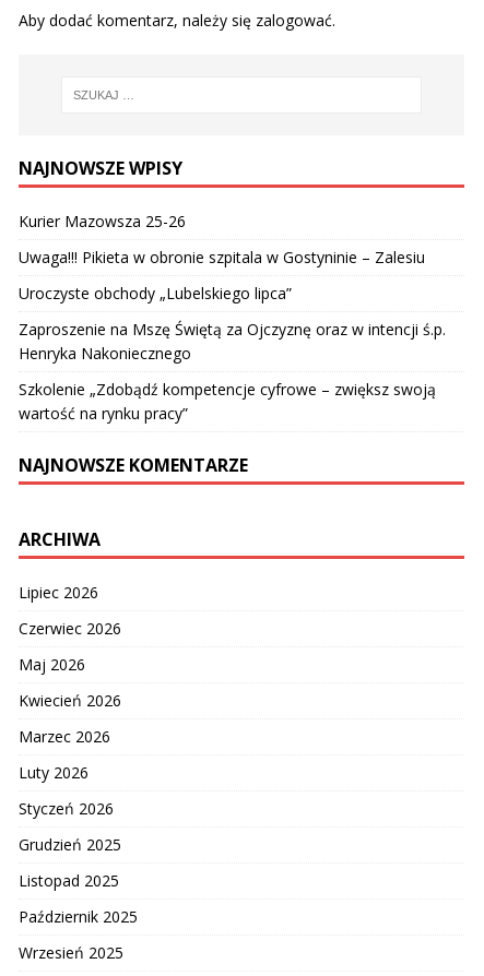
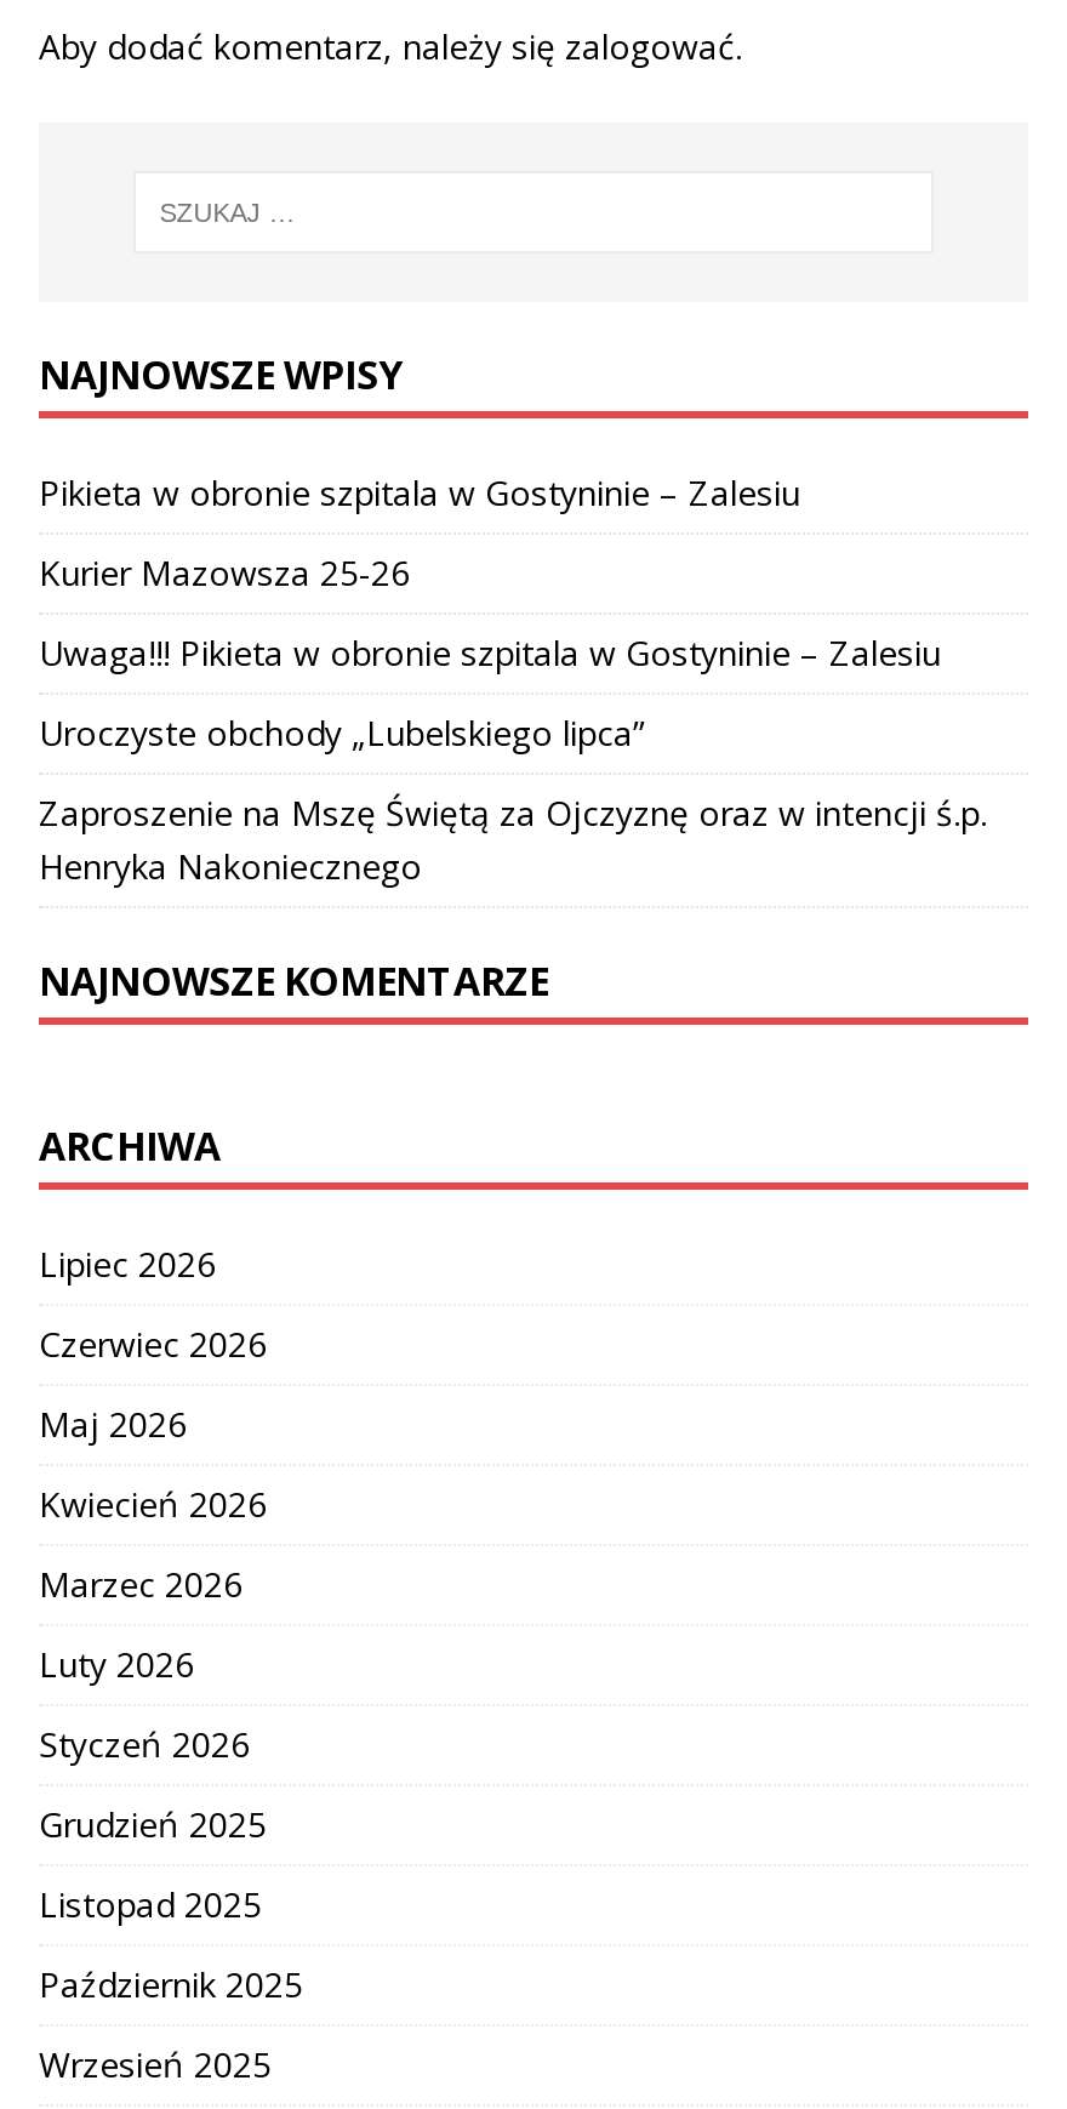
+ Pikieta w obronie szpitala w Gostyninie – Zalesiu

moved down: Kurier Mazowsza 25-26 | Uwaga!!! Pikieta w obronie szpitala w Gostyninie – Zalesiu | Uroczyste obchody „Lubelskiego lipca” | Zaproszenie na Mszę Świętą za Ojczyznę oraz w intencji ś.p. | Henryka Nakoniecznego

- Szkolenie „Zdobądź kompetencje cyfrowe – zwiększ swoją
- wartość na rynku pracy”
